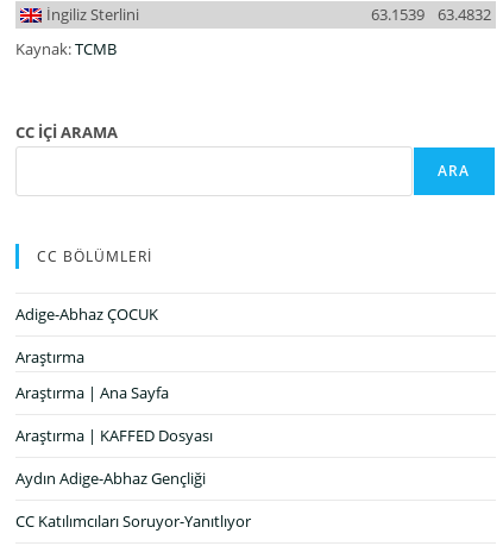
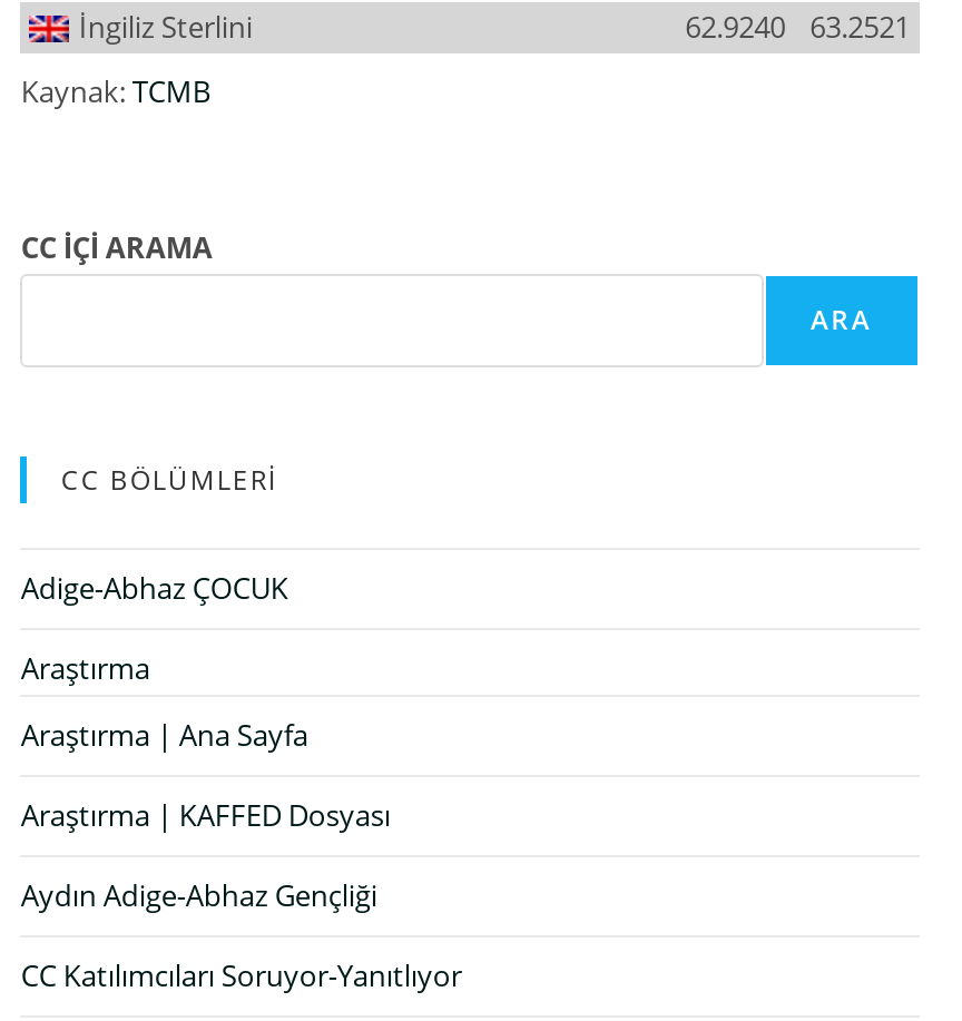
- 63.1539
+ 62.9240

- 63.4832
+ 63.2521
